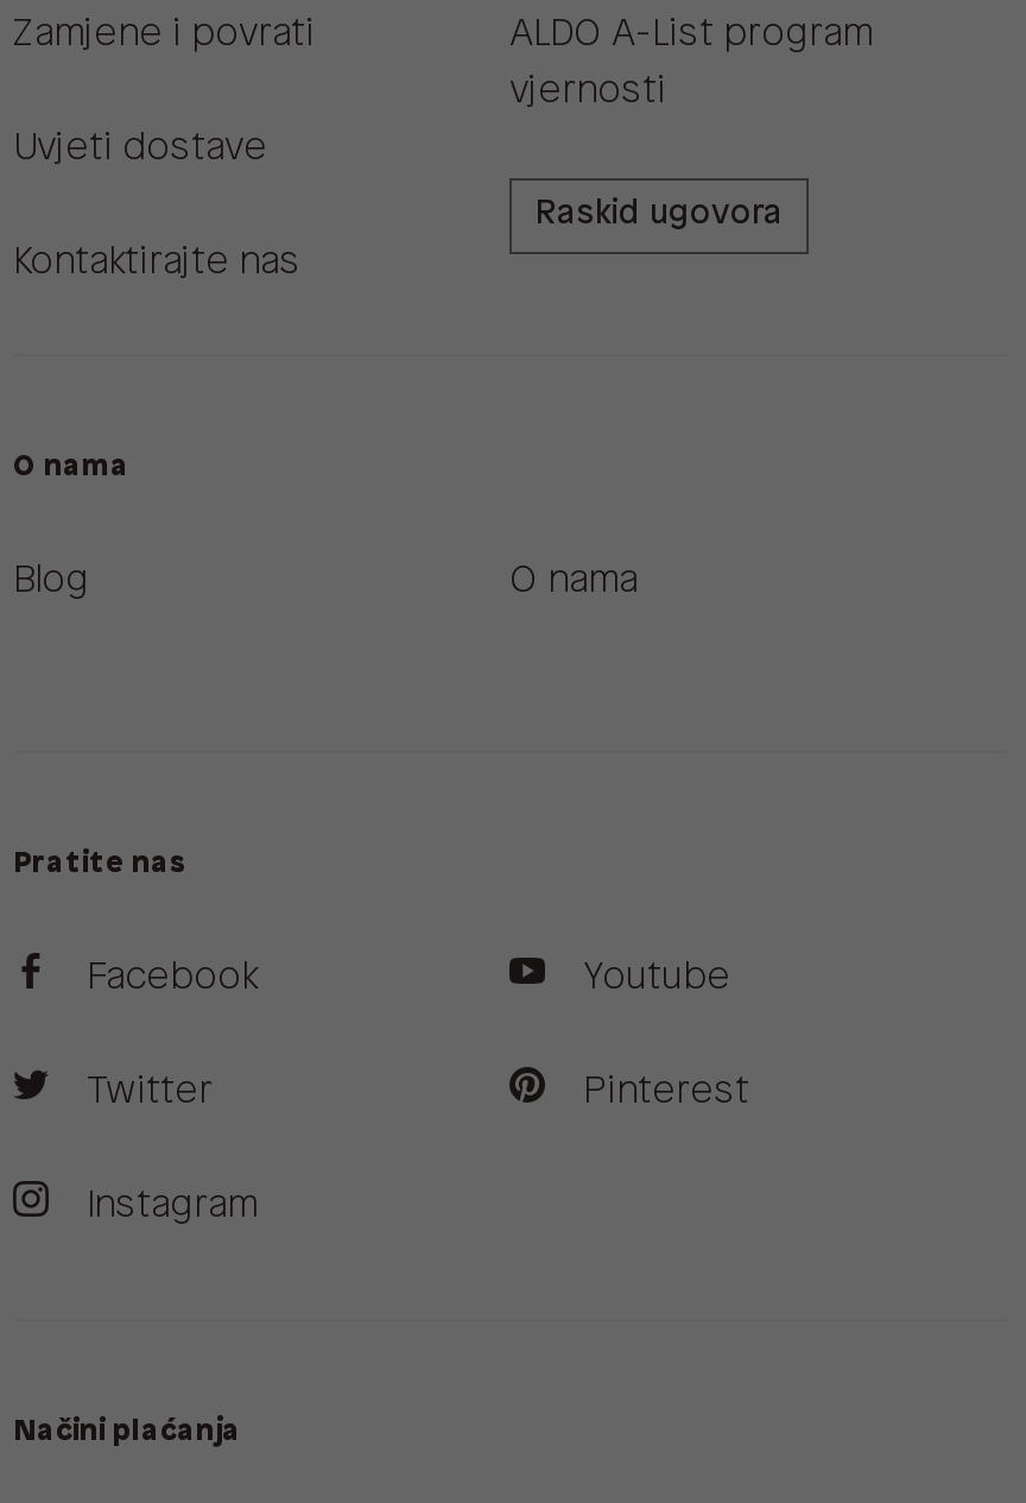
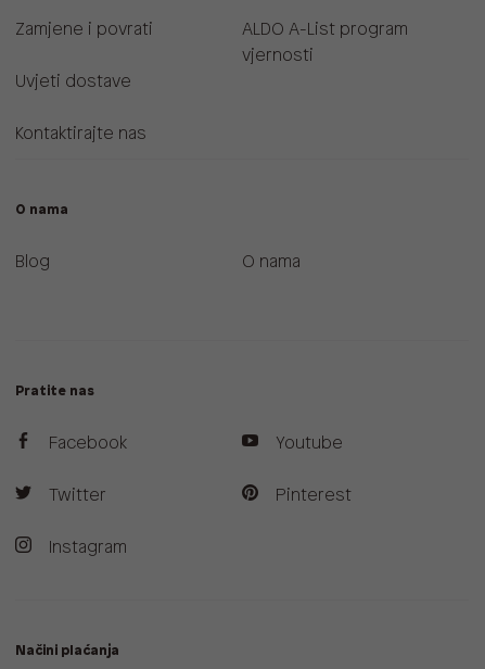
- Raskid ugovora
